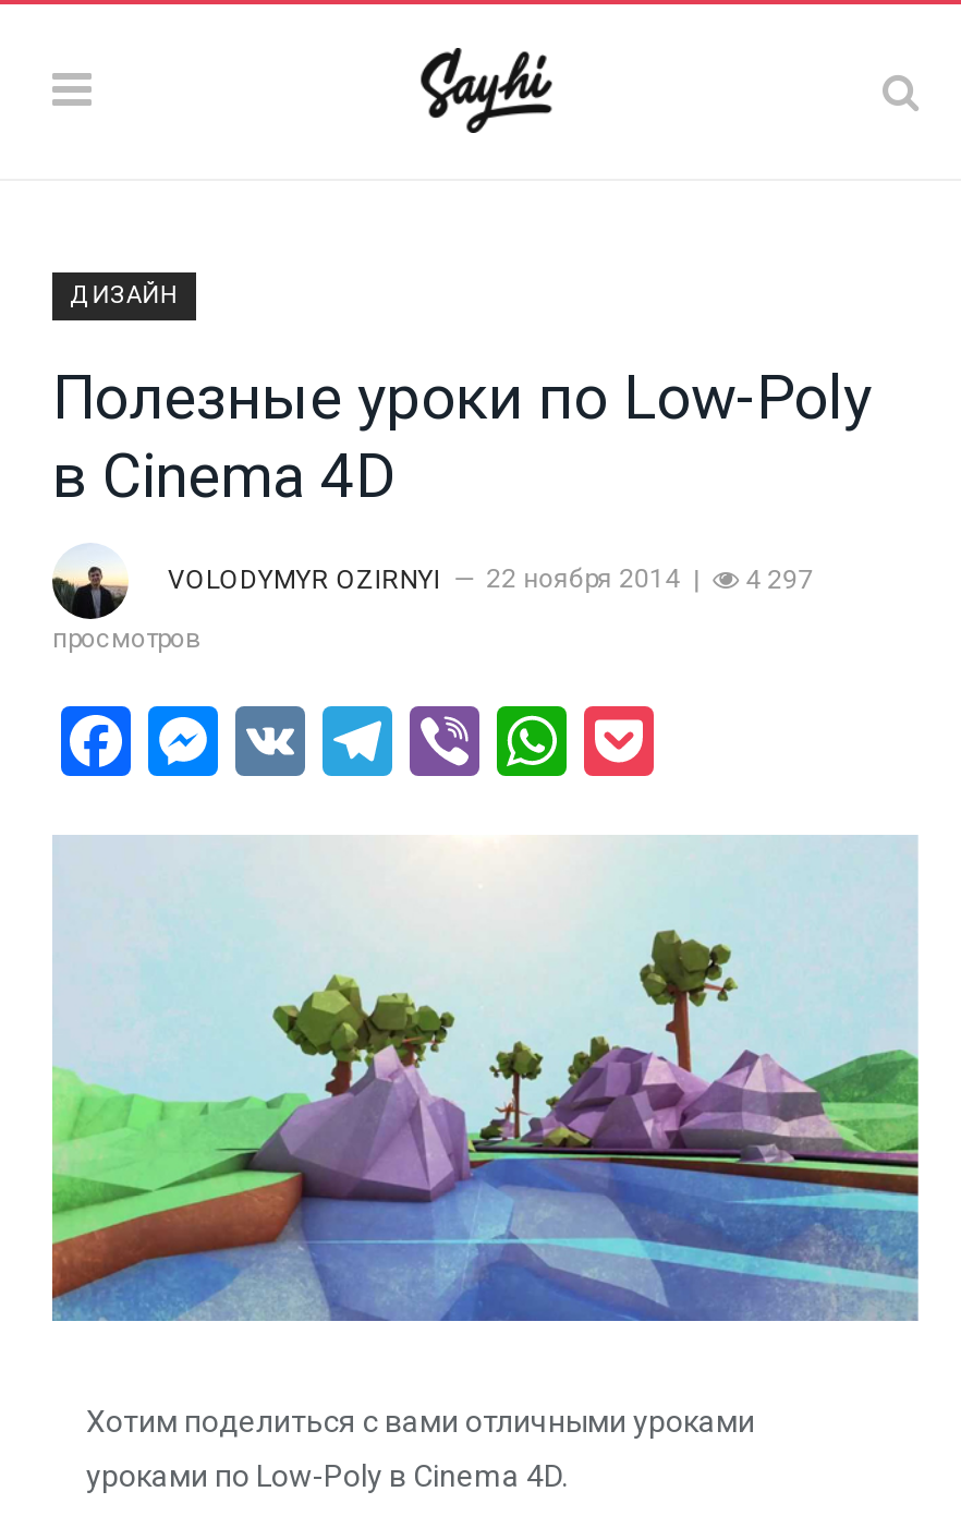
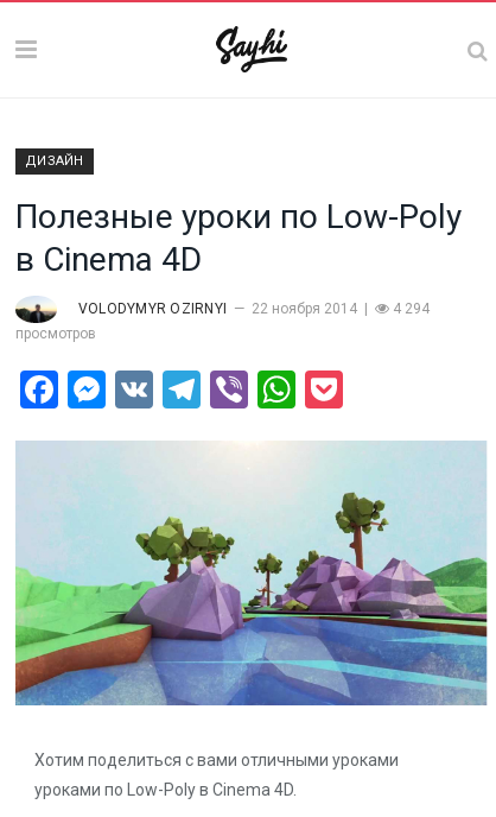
- VOLODYMYR OZIRNYI 22 ноября 2014 4 297
+ VOLODYMYR OZIRNYI 22 ноября 2014 4 294
